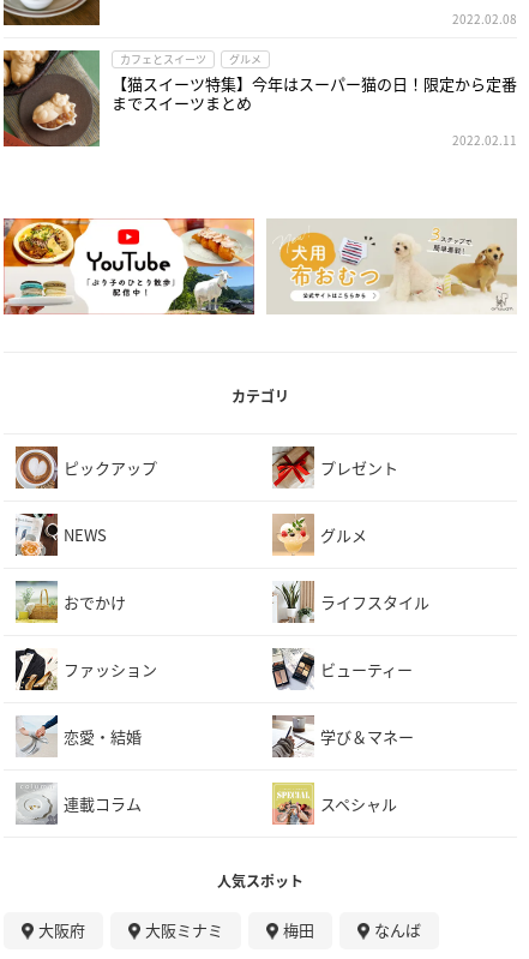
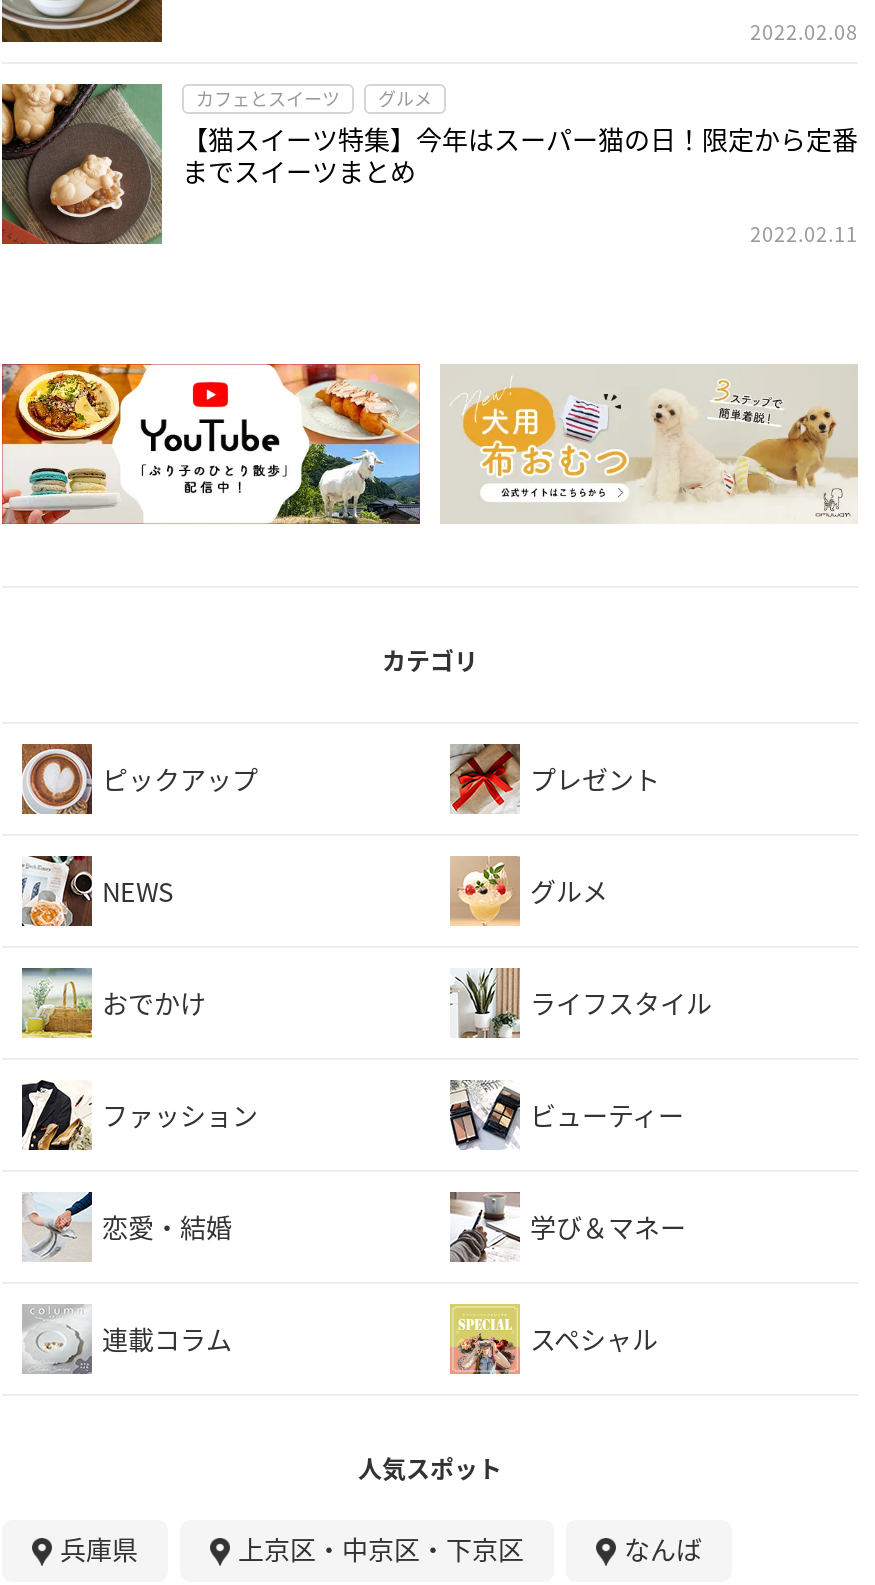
- 大阪府
- 大阪ミナミ
- 梅田
+ 兵庫県
+ 上京区・中京区・下京区
